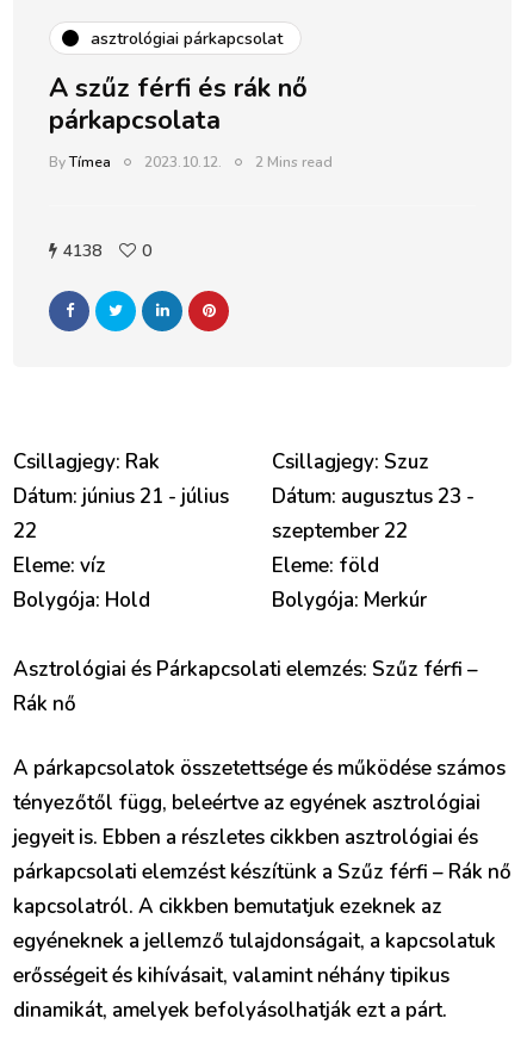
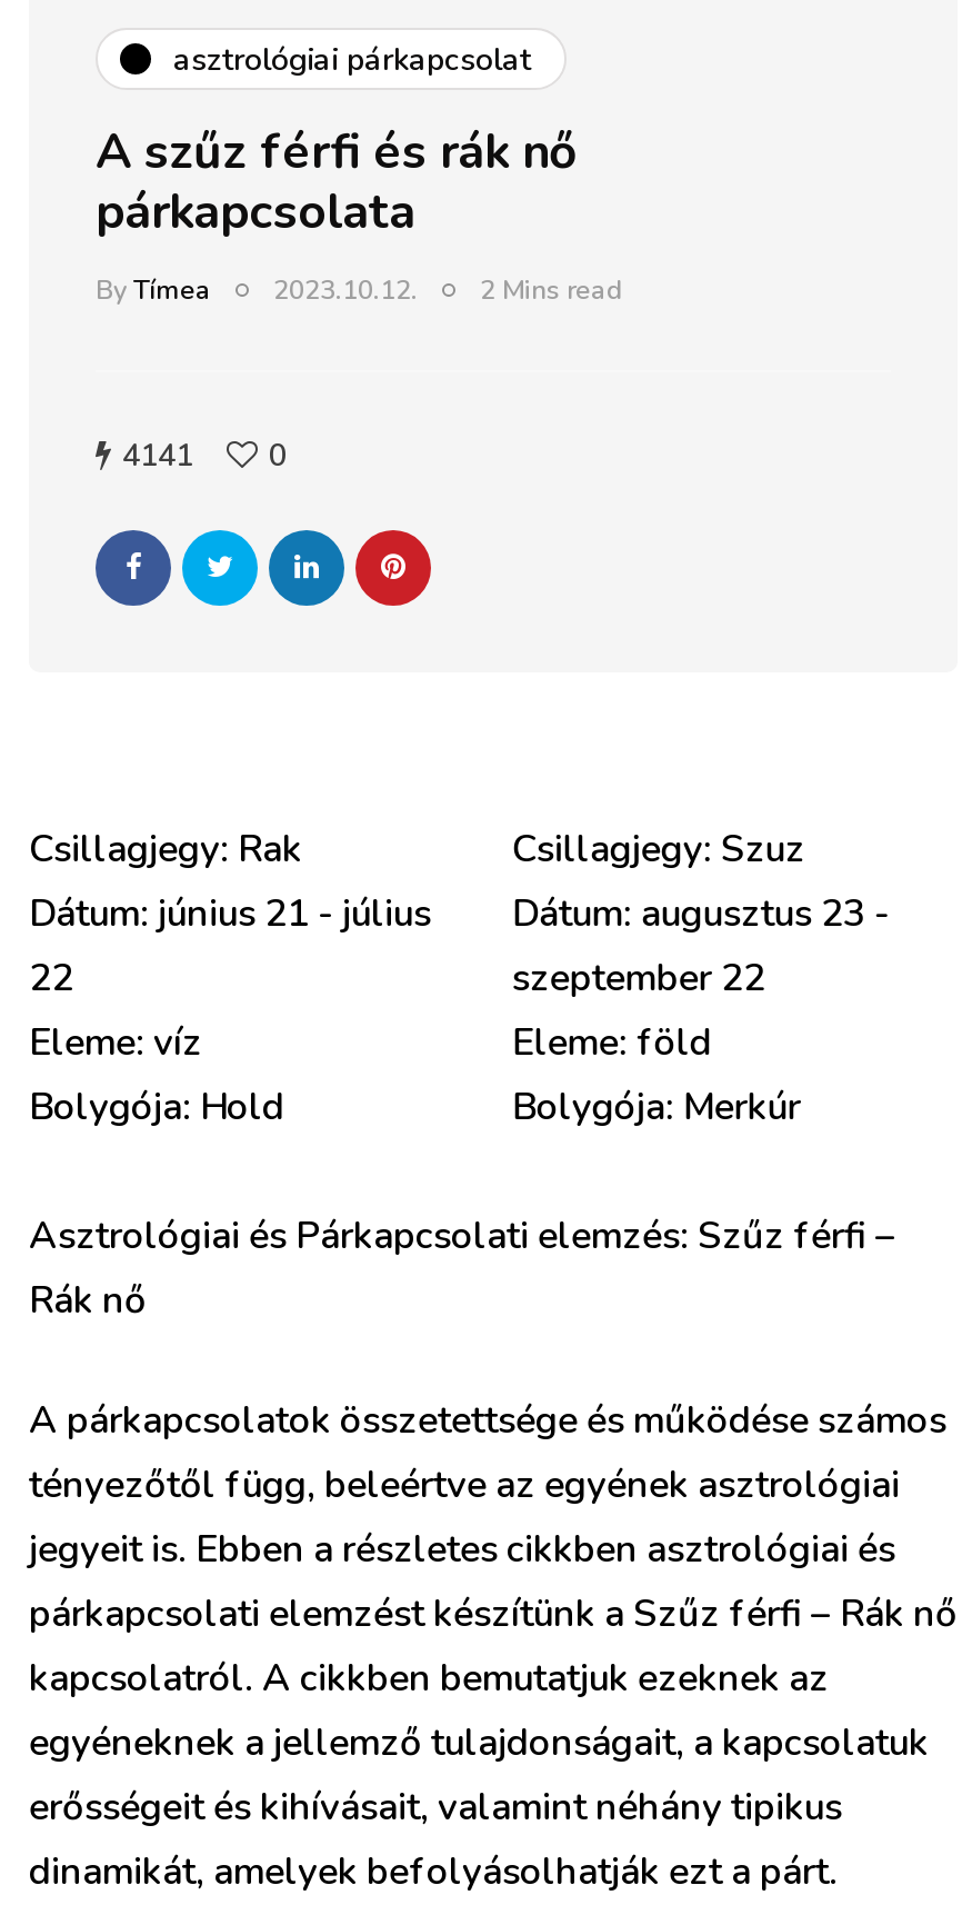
- 4138 0
+ 4141 0
